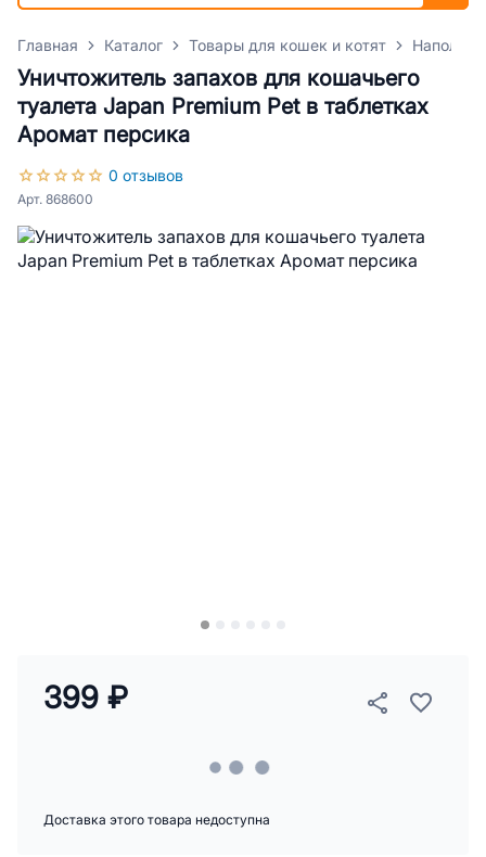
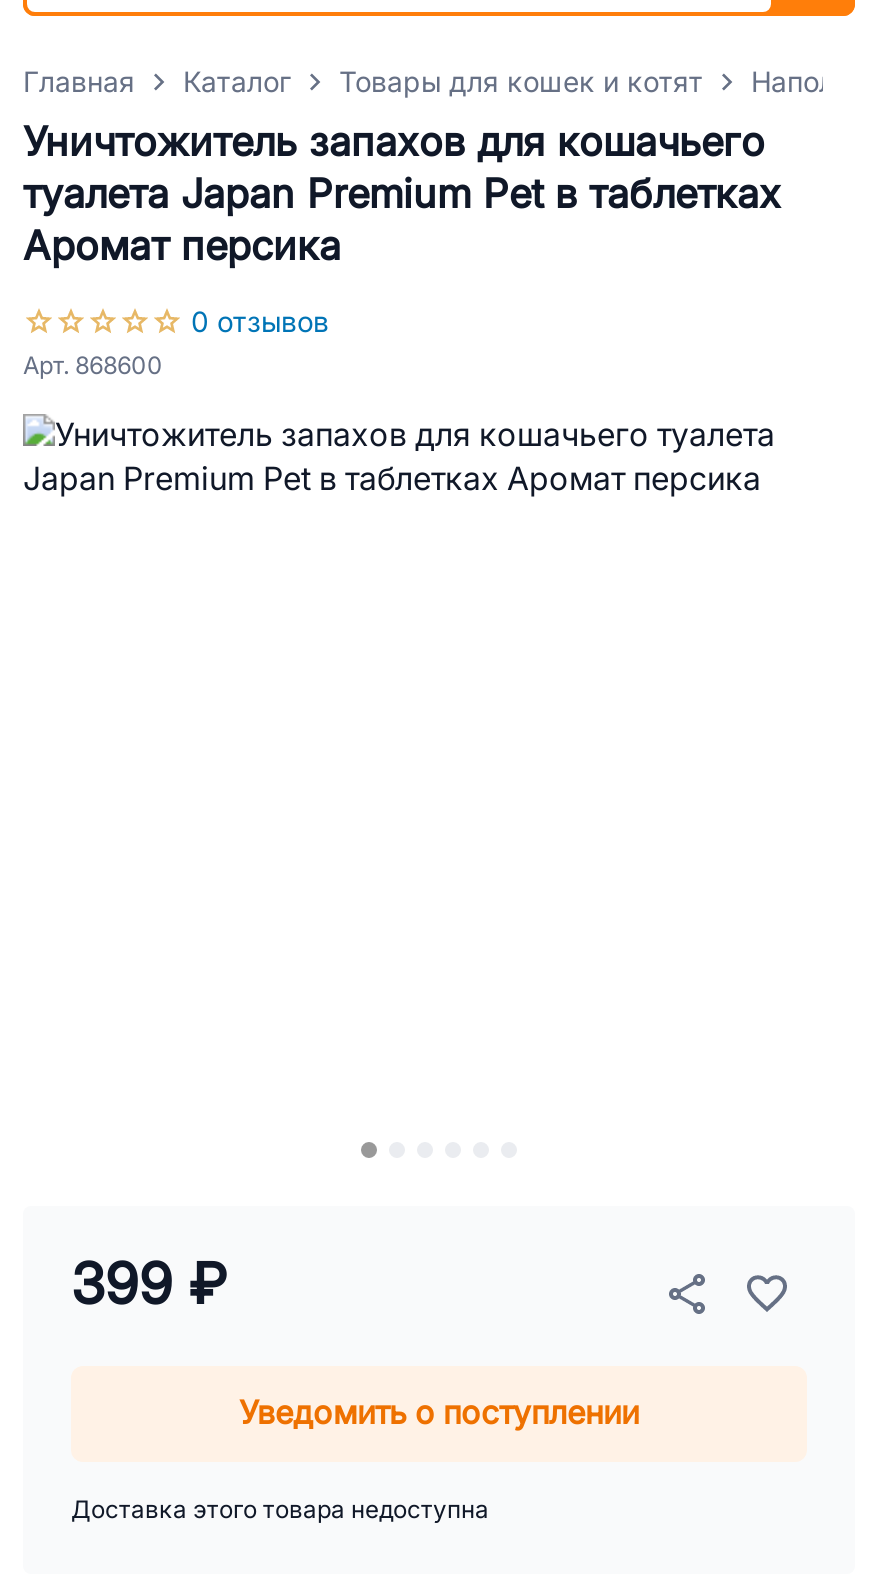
+ Уведомить о поступлении
